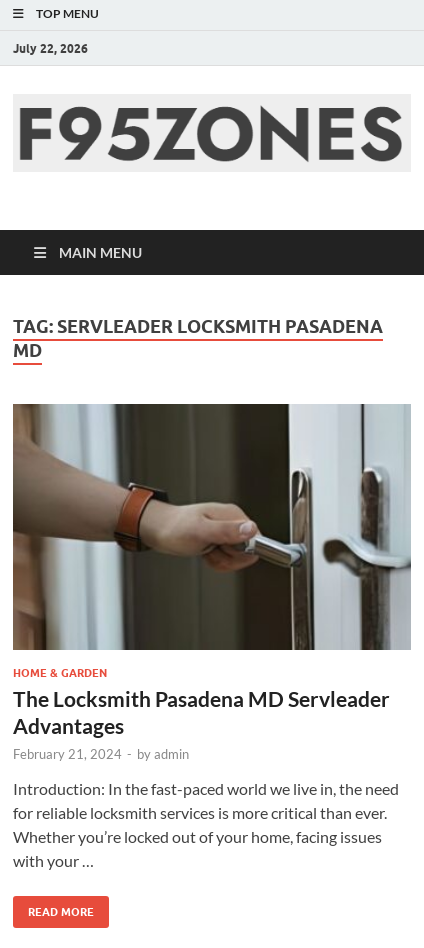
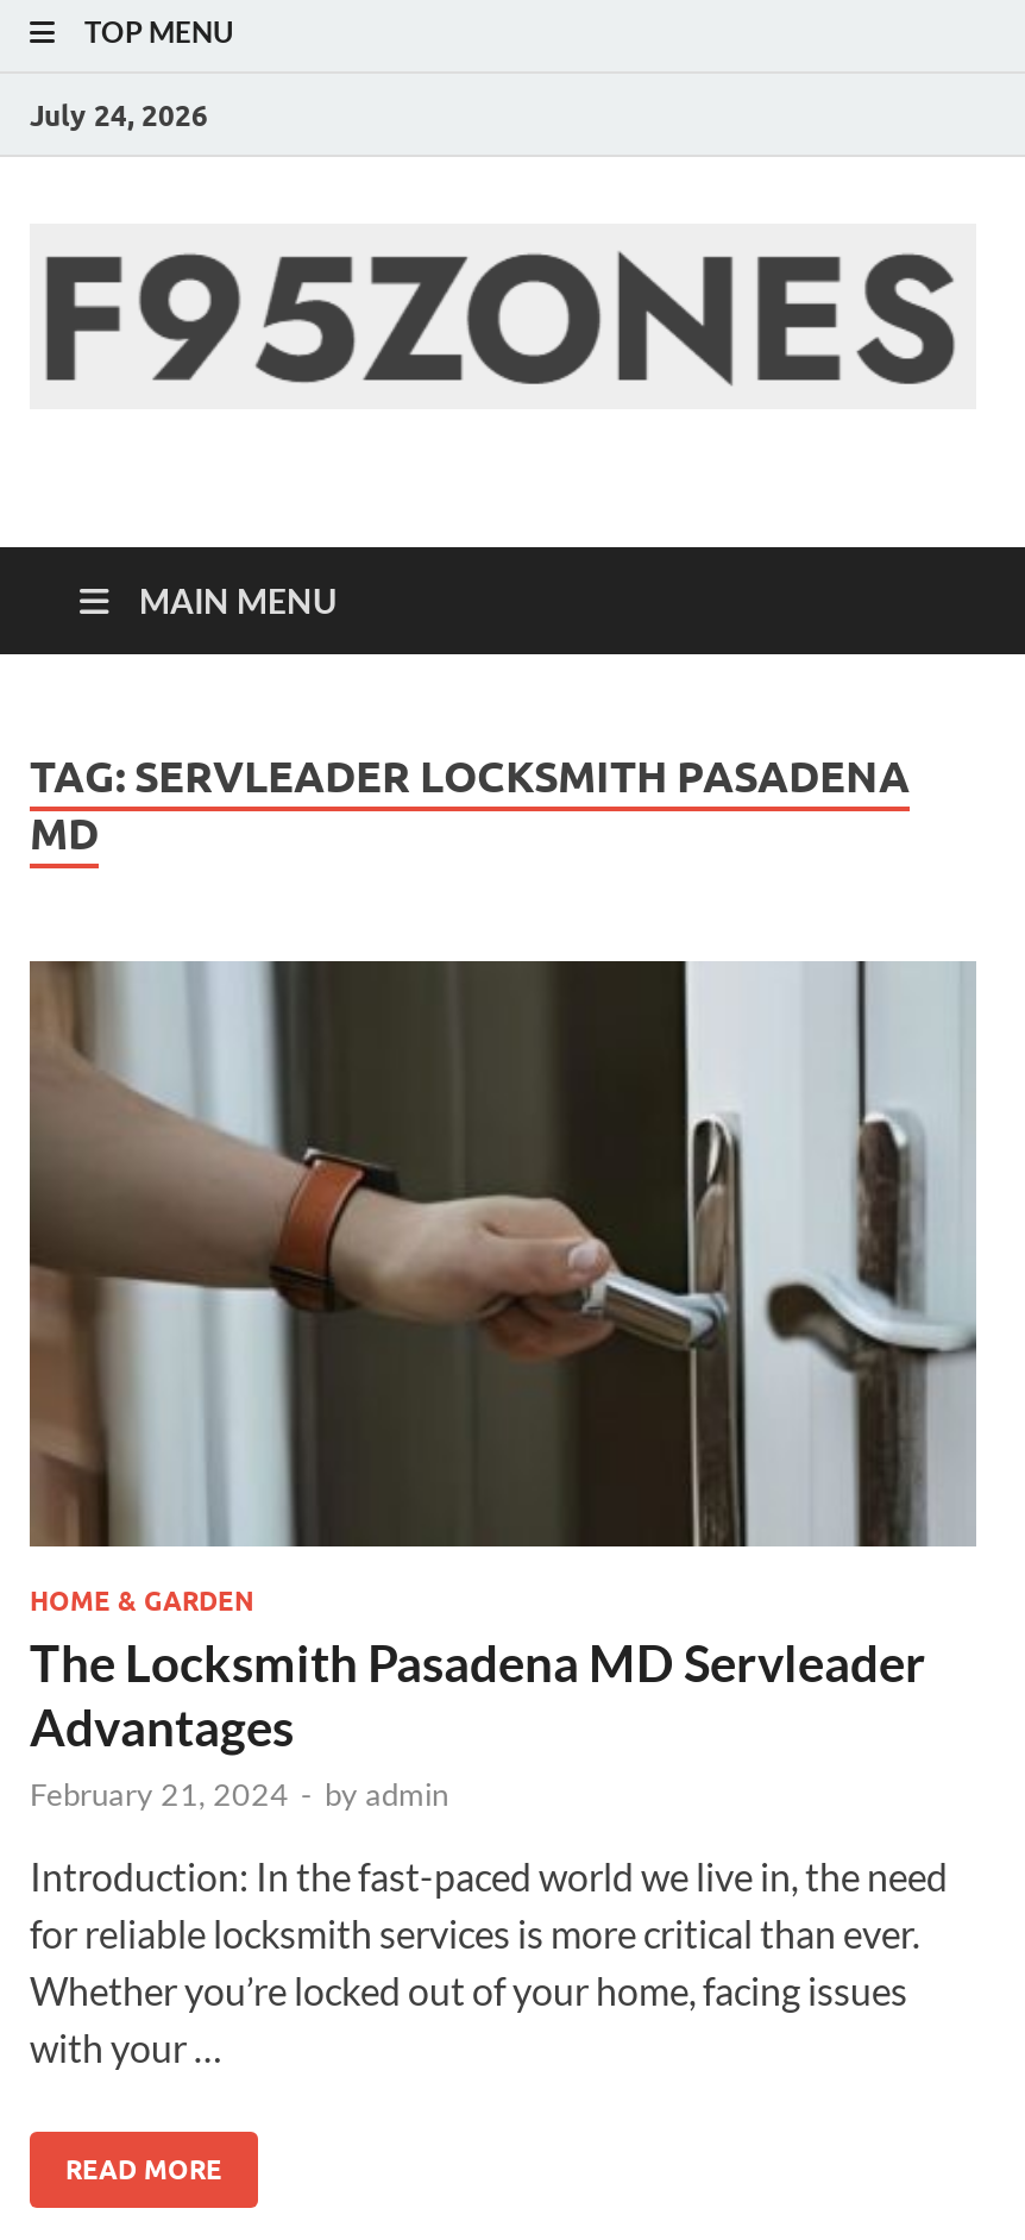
- July 22, 2026
+ July 24, 2026
